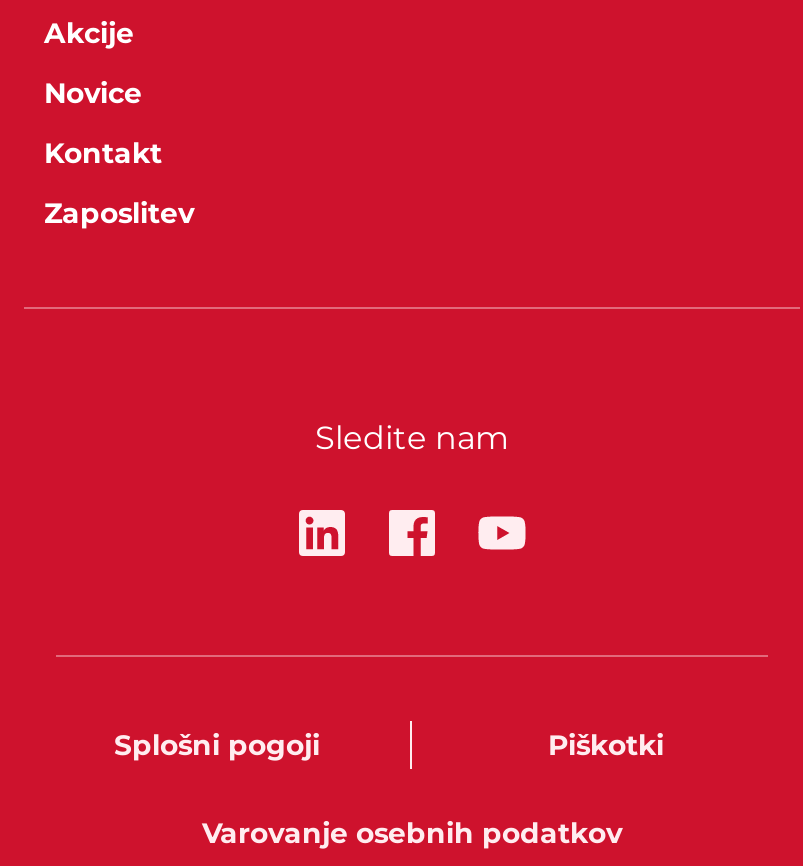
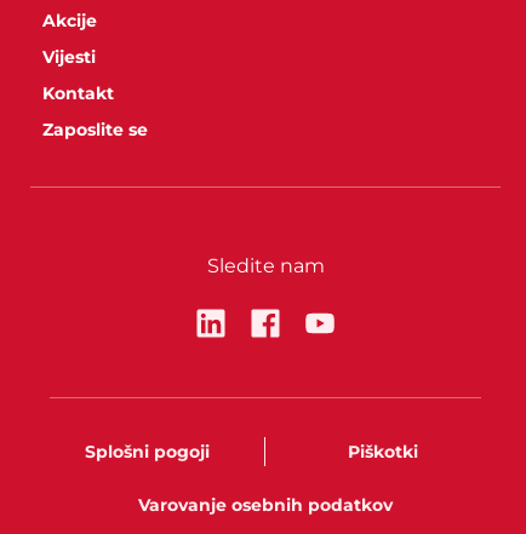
- Novice
+ Vijesti

- Zaposlitev
+ Zaposlite se
